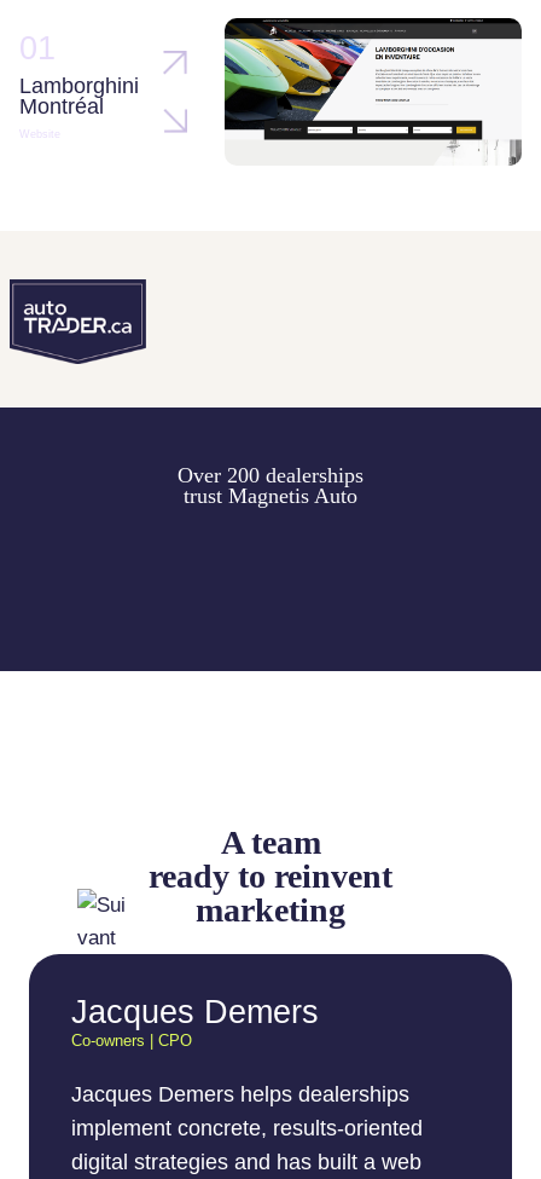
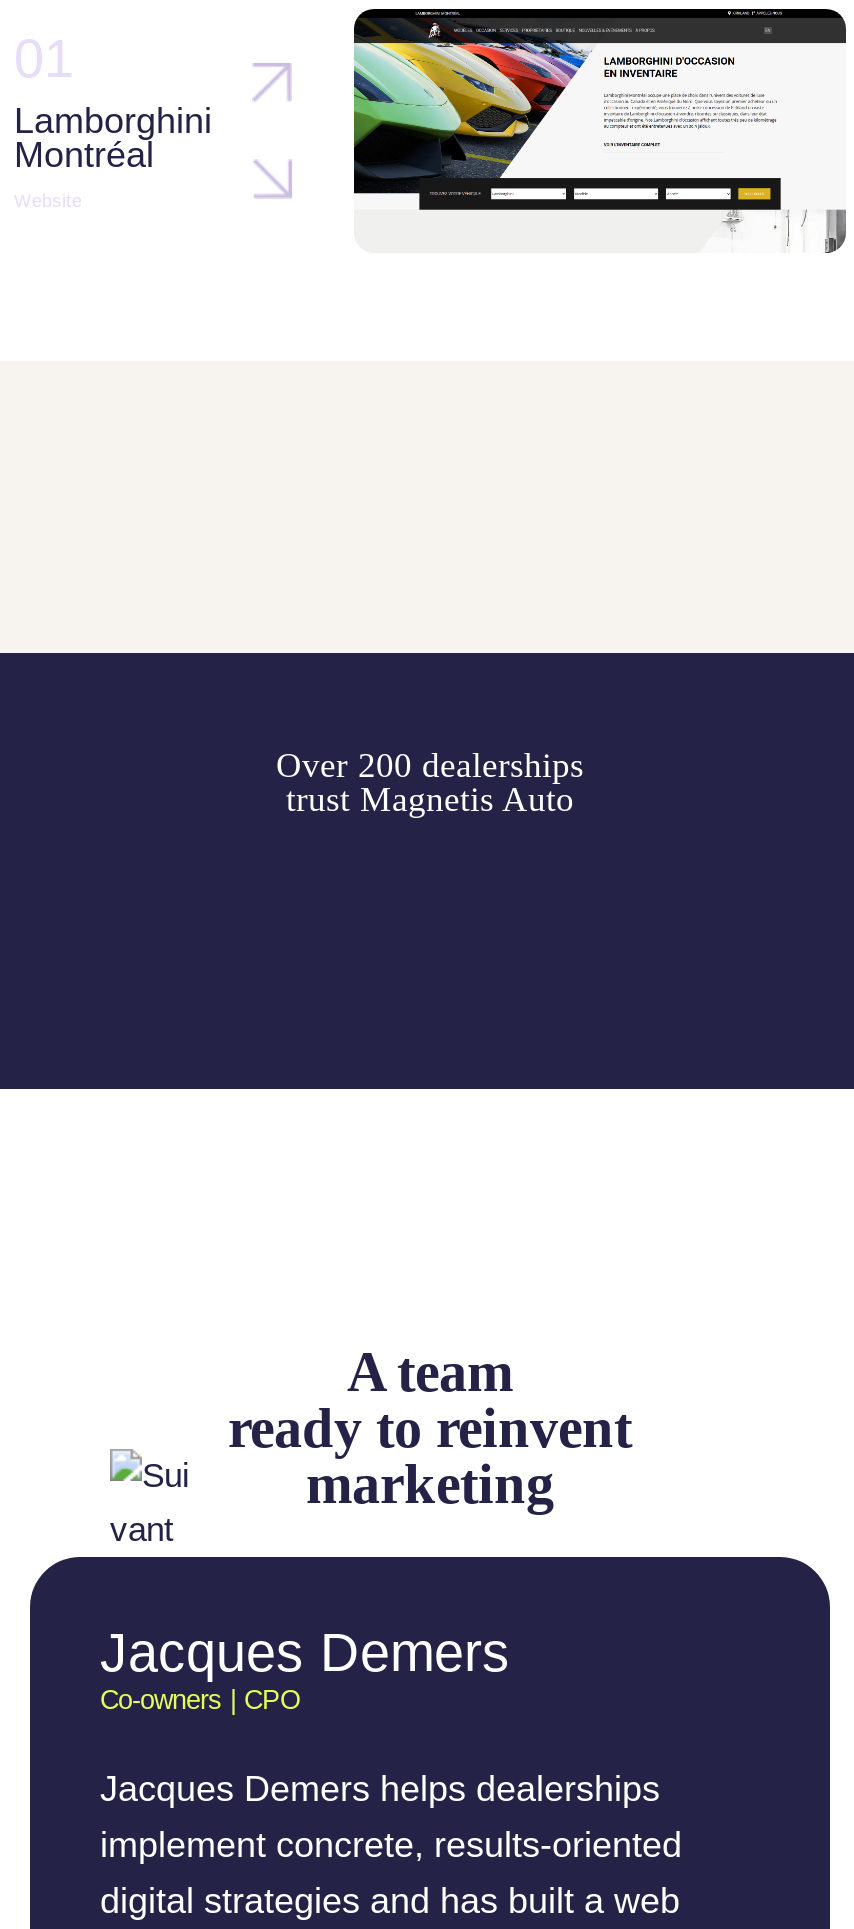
- [image]
